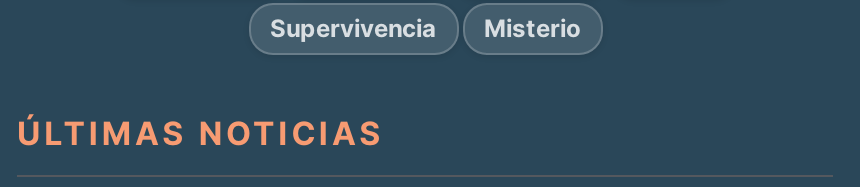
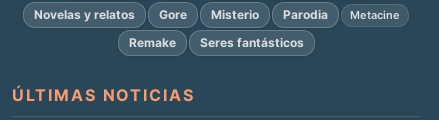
- Supervivencia
+ Novelas y relatos
+ Gore

+ Parodia
+ Metacine
+ Remake
+ Seres fantásticos
